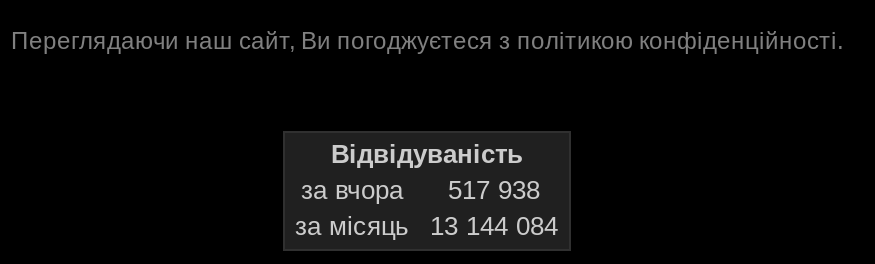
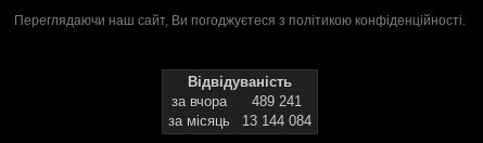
- за вчора 517 938
+ за вчора 489 241
